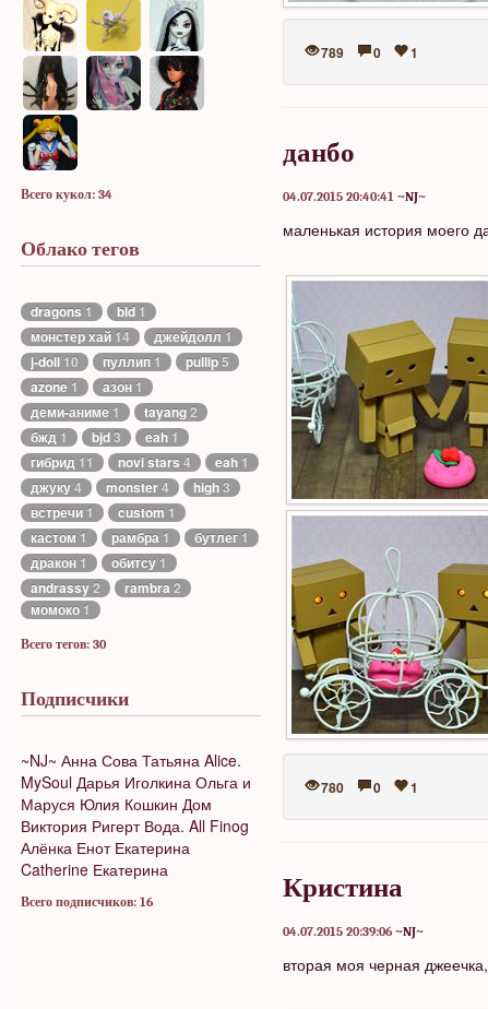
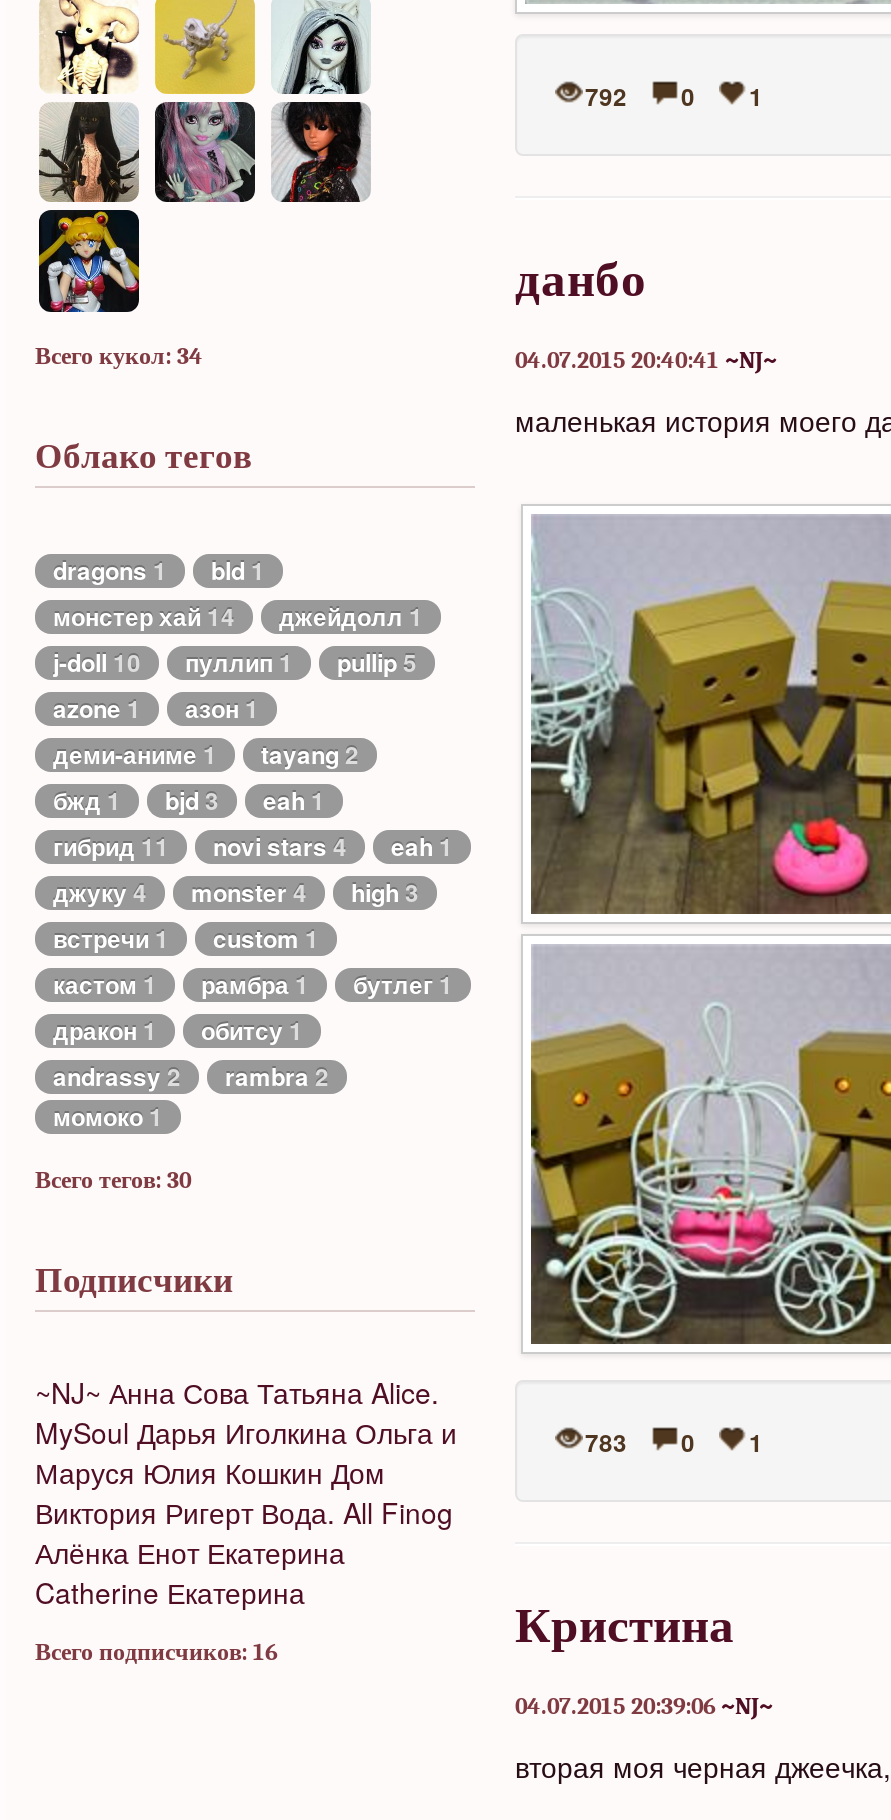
- 789
+ 792

- 780
+ 783
